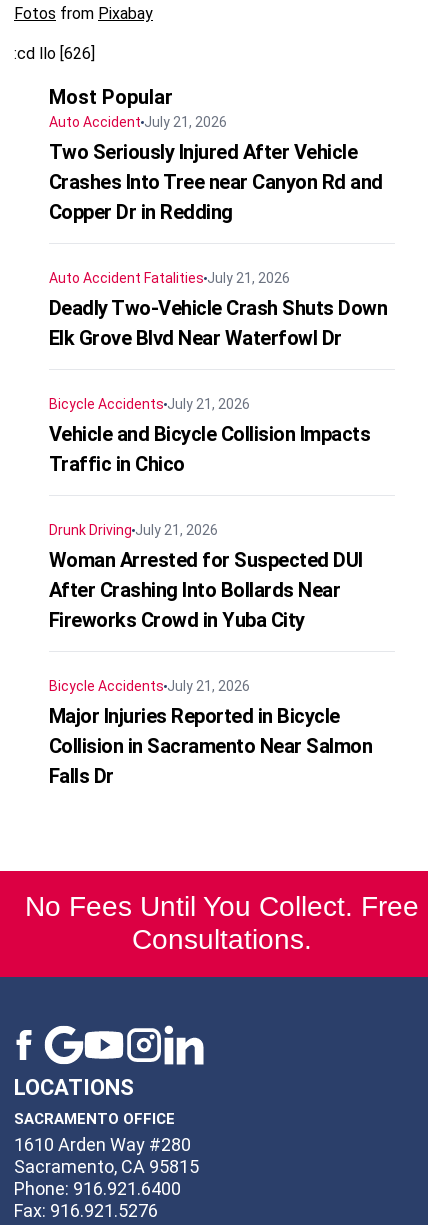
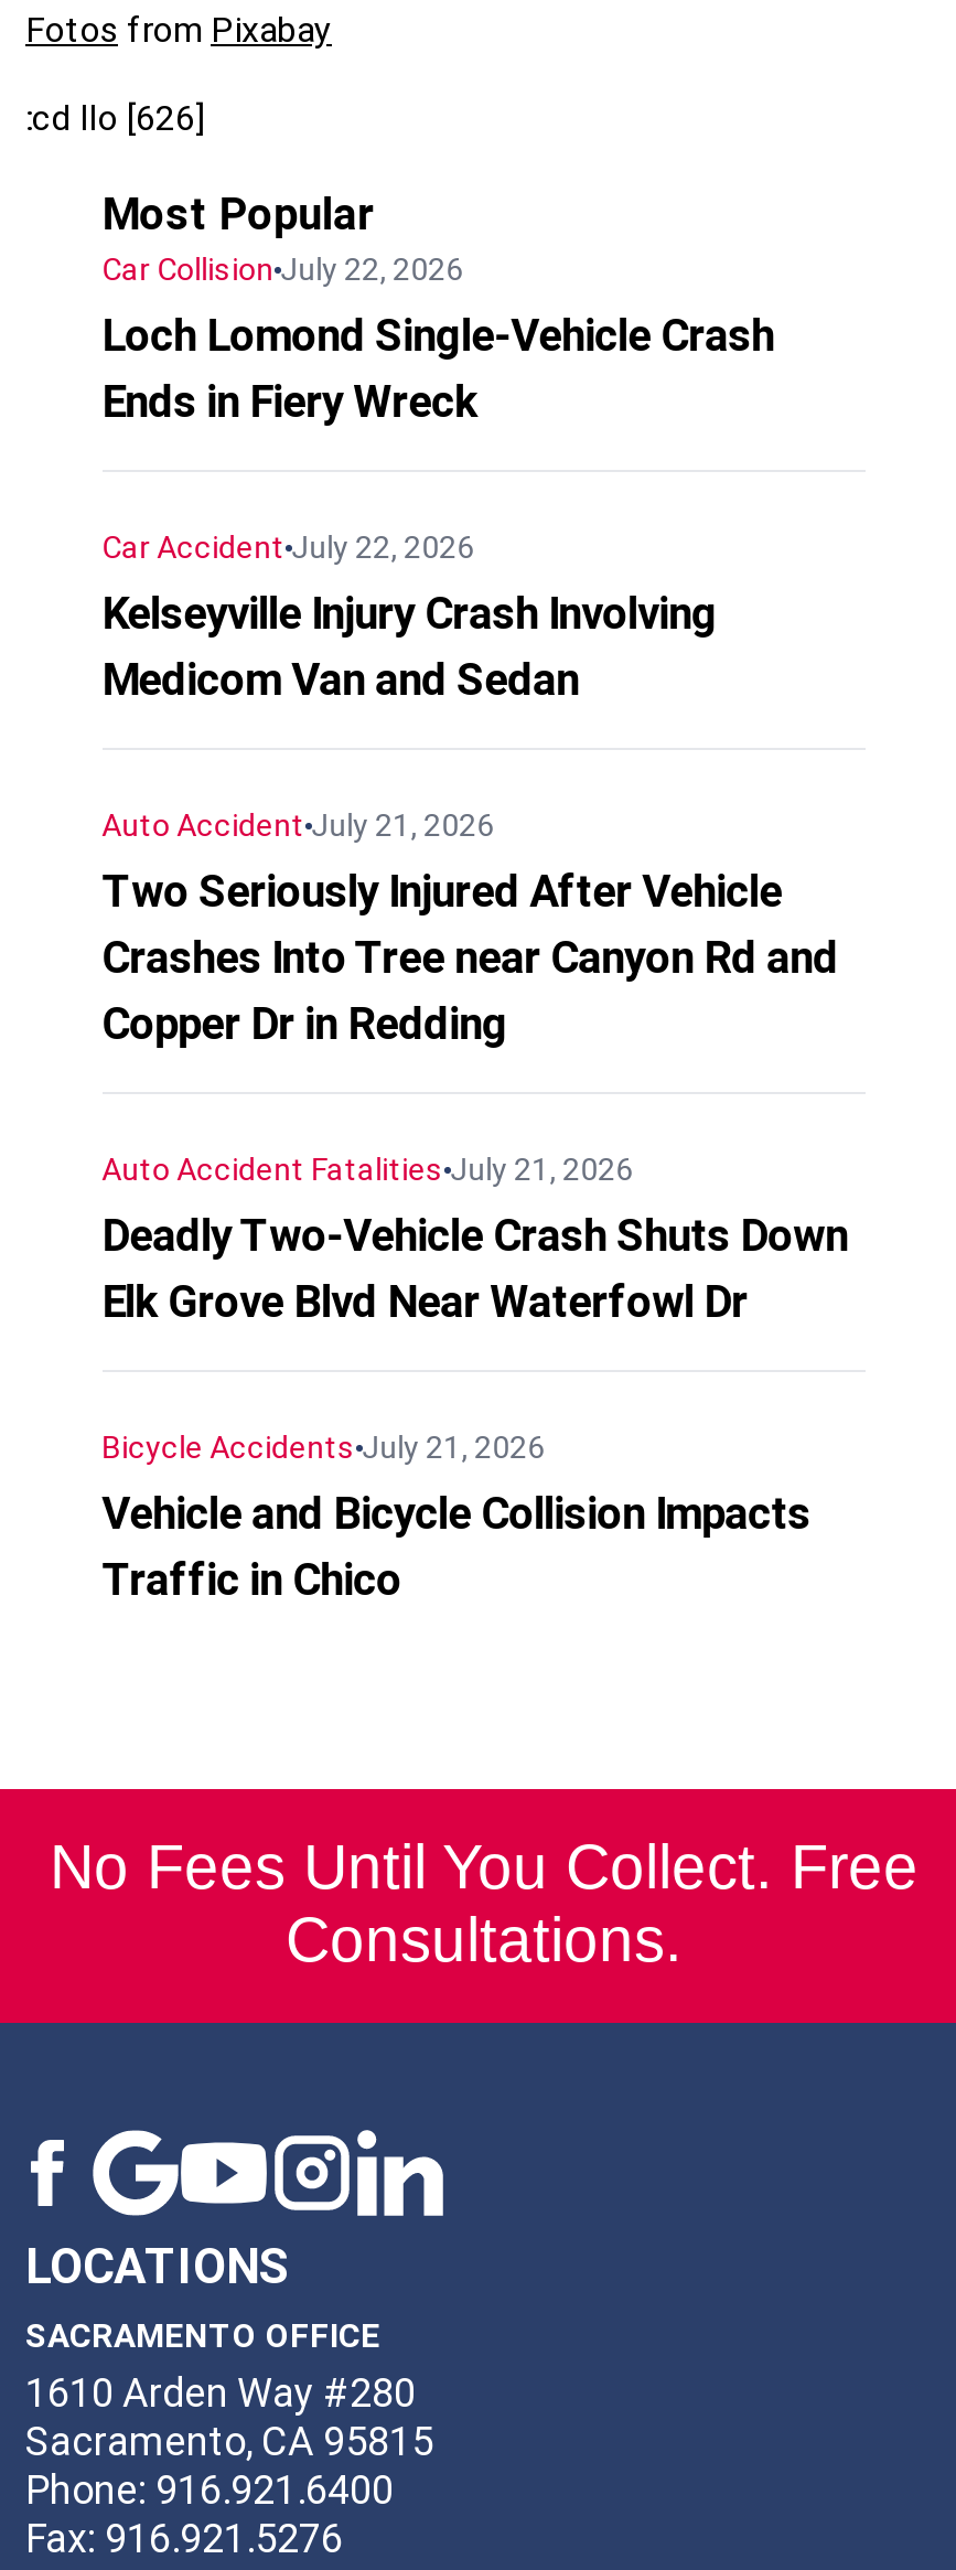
+ Car Collision July 22, 2026
+ Loch Lomond Single-Vehicle Crash
+ Ends in Fiery Wreck
+ Car Accident July 22, 2026
+ Kelseyville Injury Crash Involving
+ Medicom Van and Sedan

moved down: Auto Accident July 21, 2026 | Two Seriously Injured After Vehicle | Crashes Into Tree near Canyon Rd and | ... | Vehicle and Bicycle Collision Impacts | Traffic in Chico

- Drunk Driving July 21, 2026
- Woman Arrested for Suspected DUI
- After Crashing Into Bollards Near
- Fireworks Crowd in Yuba City
- Bicycle Accidents July 21, 2026
- Major Injuries Reported in Bicycle
- Collision in Sacramento Near Salmon
- Falls Dr
